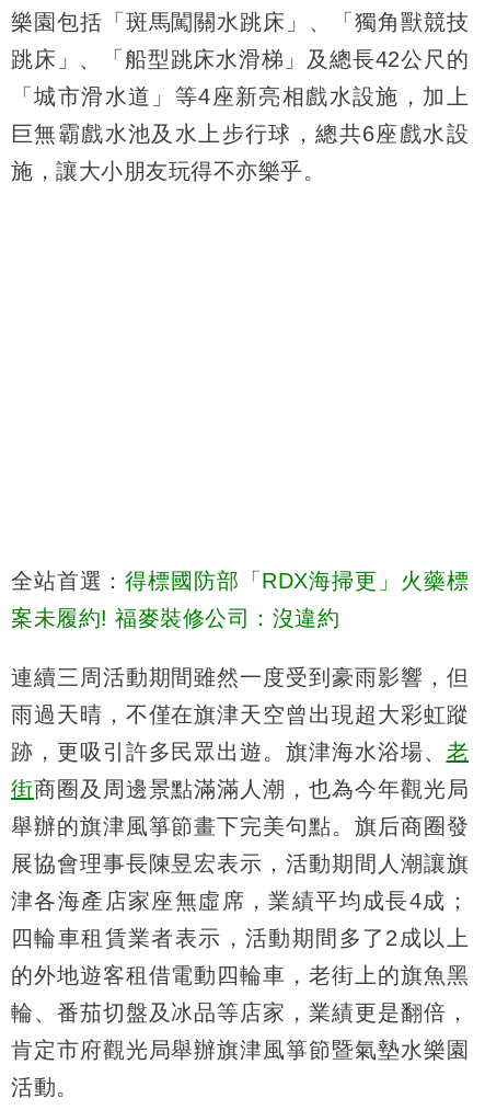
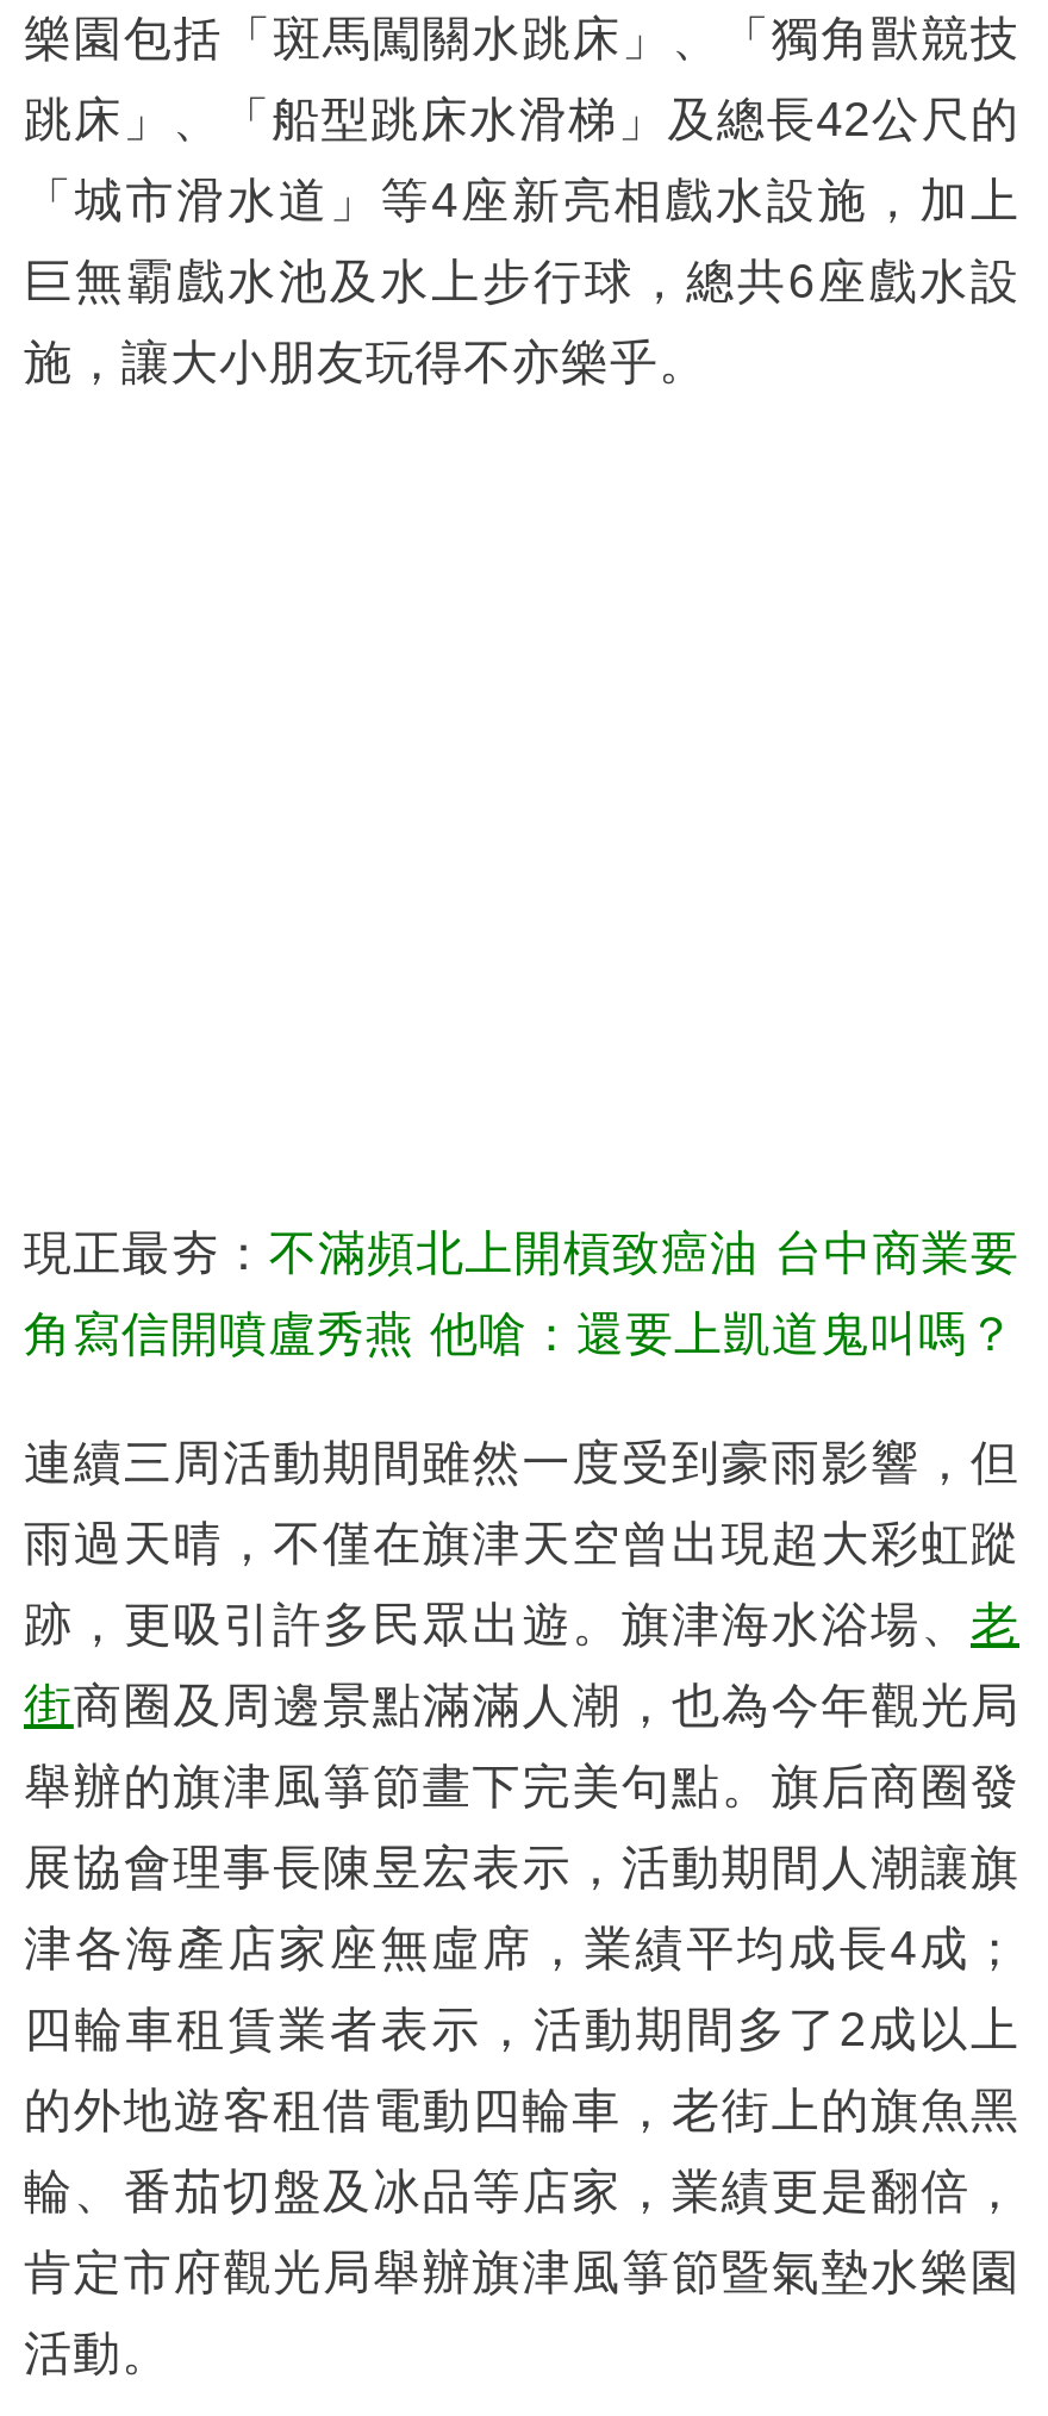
- 全站首選：得標國防部「RDX海掃更」火藥標
+ 現正最夯：不滿頻北上開槓致癌油 台中商業要

- 案未履約! 福麥裝修公司：沒違約
+ 角寫信開噴盧秀燕 他嗆：還要上凱道鬼叫嗎？
